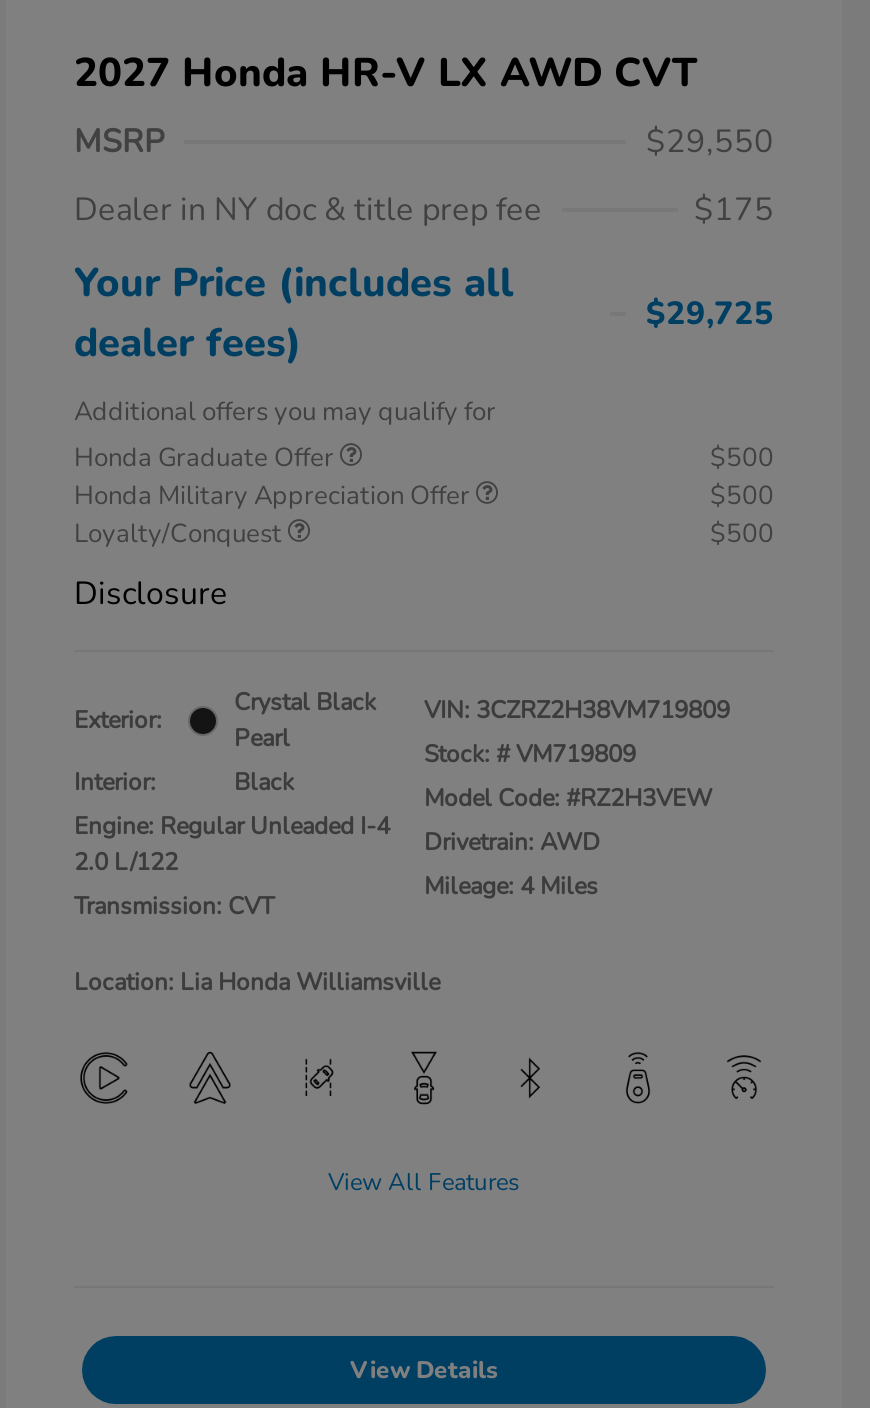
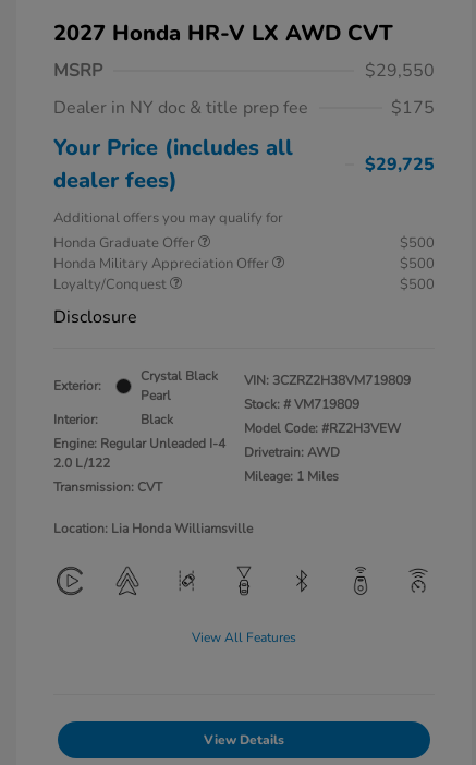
- Mileage: 4 Miles
+ Mileage: 1 Miles
